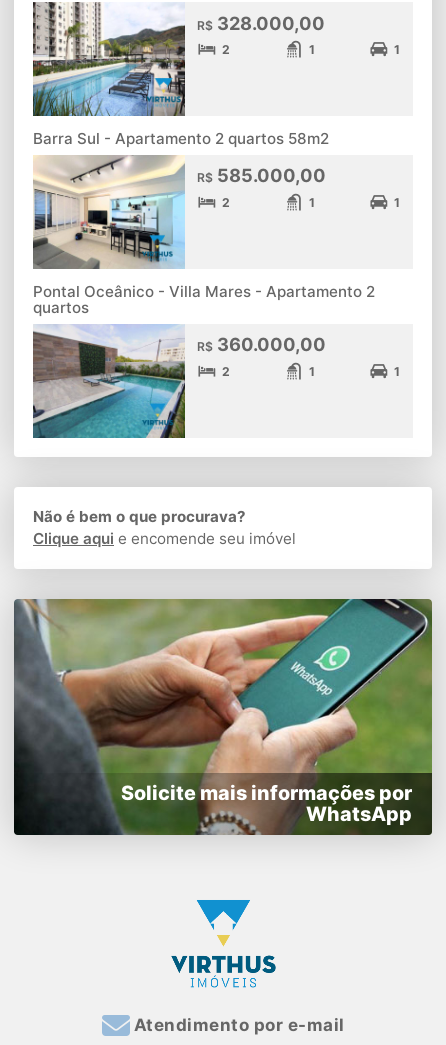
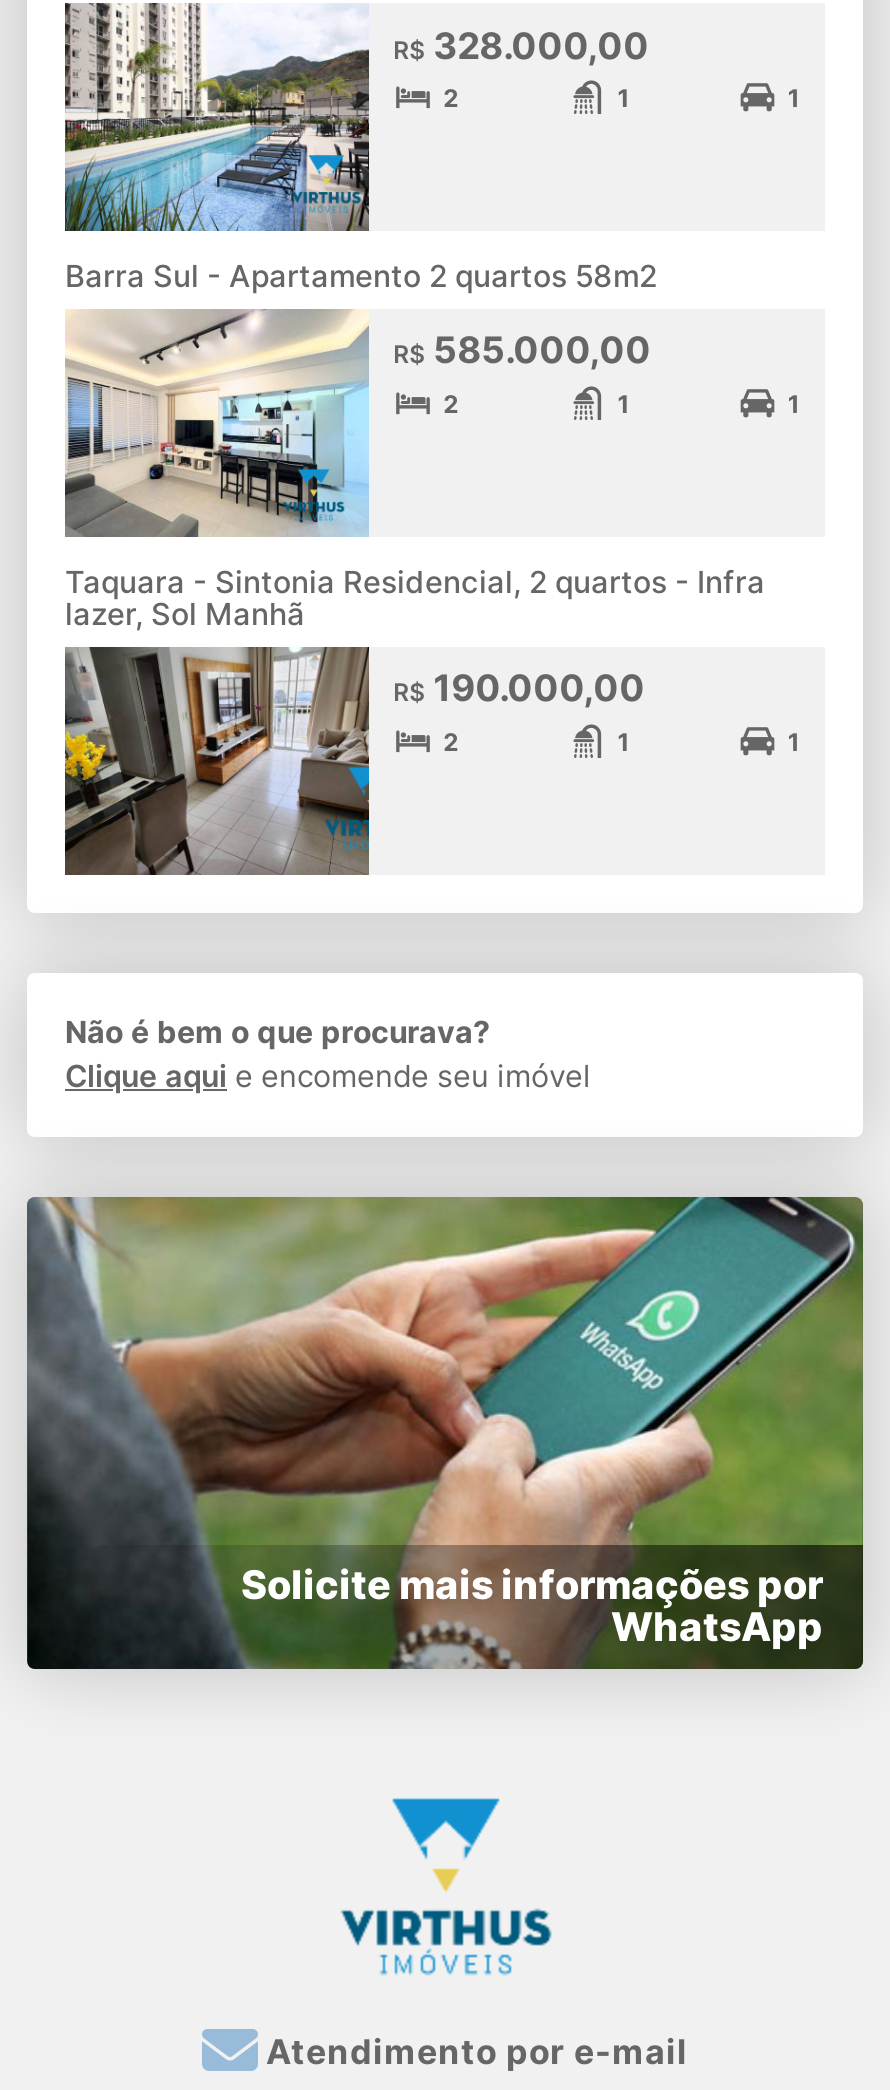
- Pontal Oceânico - Villa Mares - Apartamento 2
- quartos
+ Taquara - Sintonia Residencial, 2 quartos - Infra
+ lazer, Sol Manhã

- [image]
- R$360.000,00
+ [image]
+ R$190.000,00
